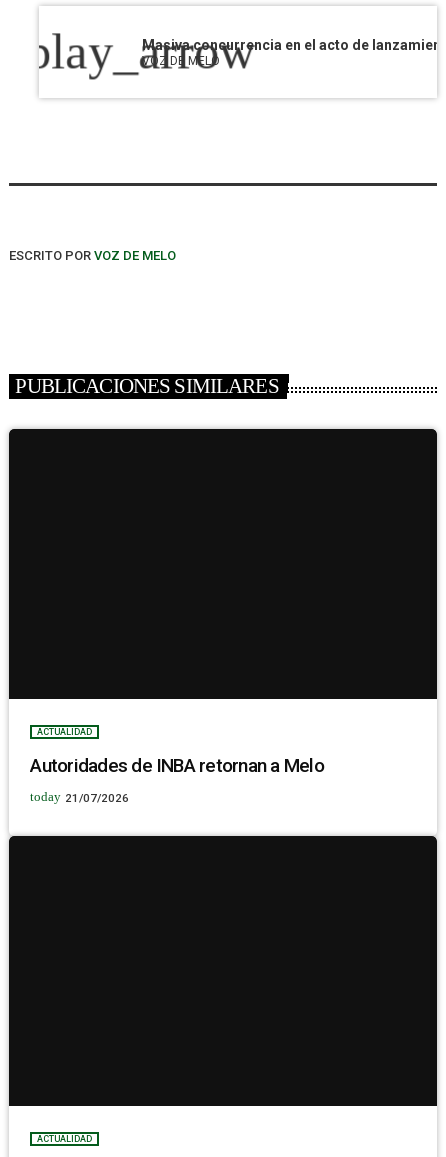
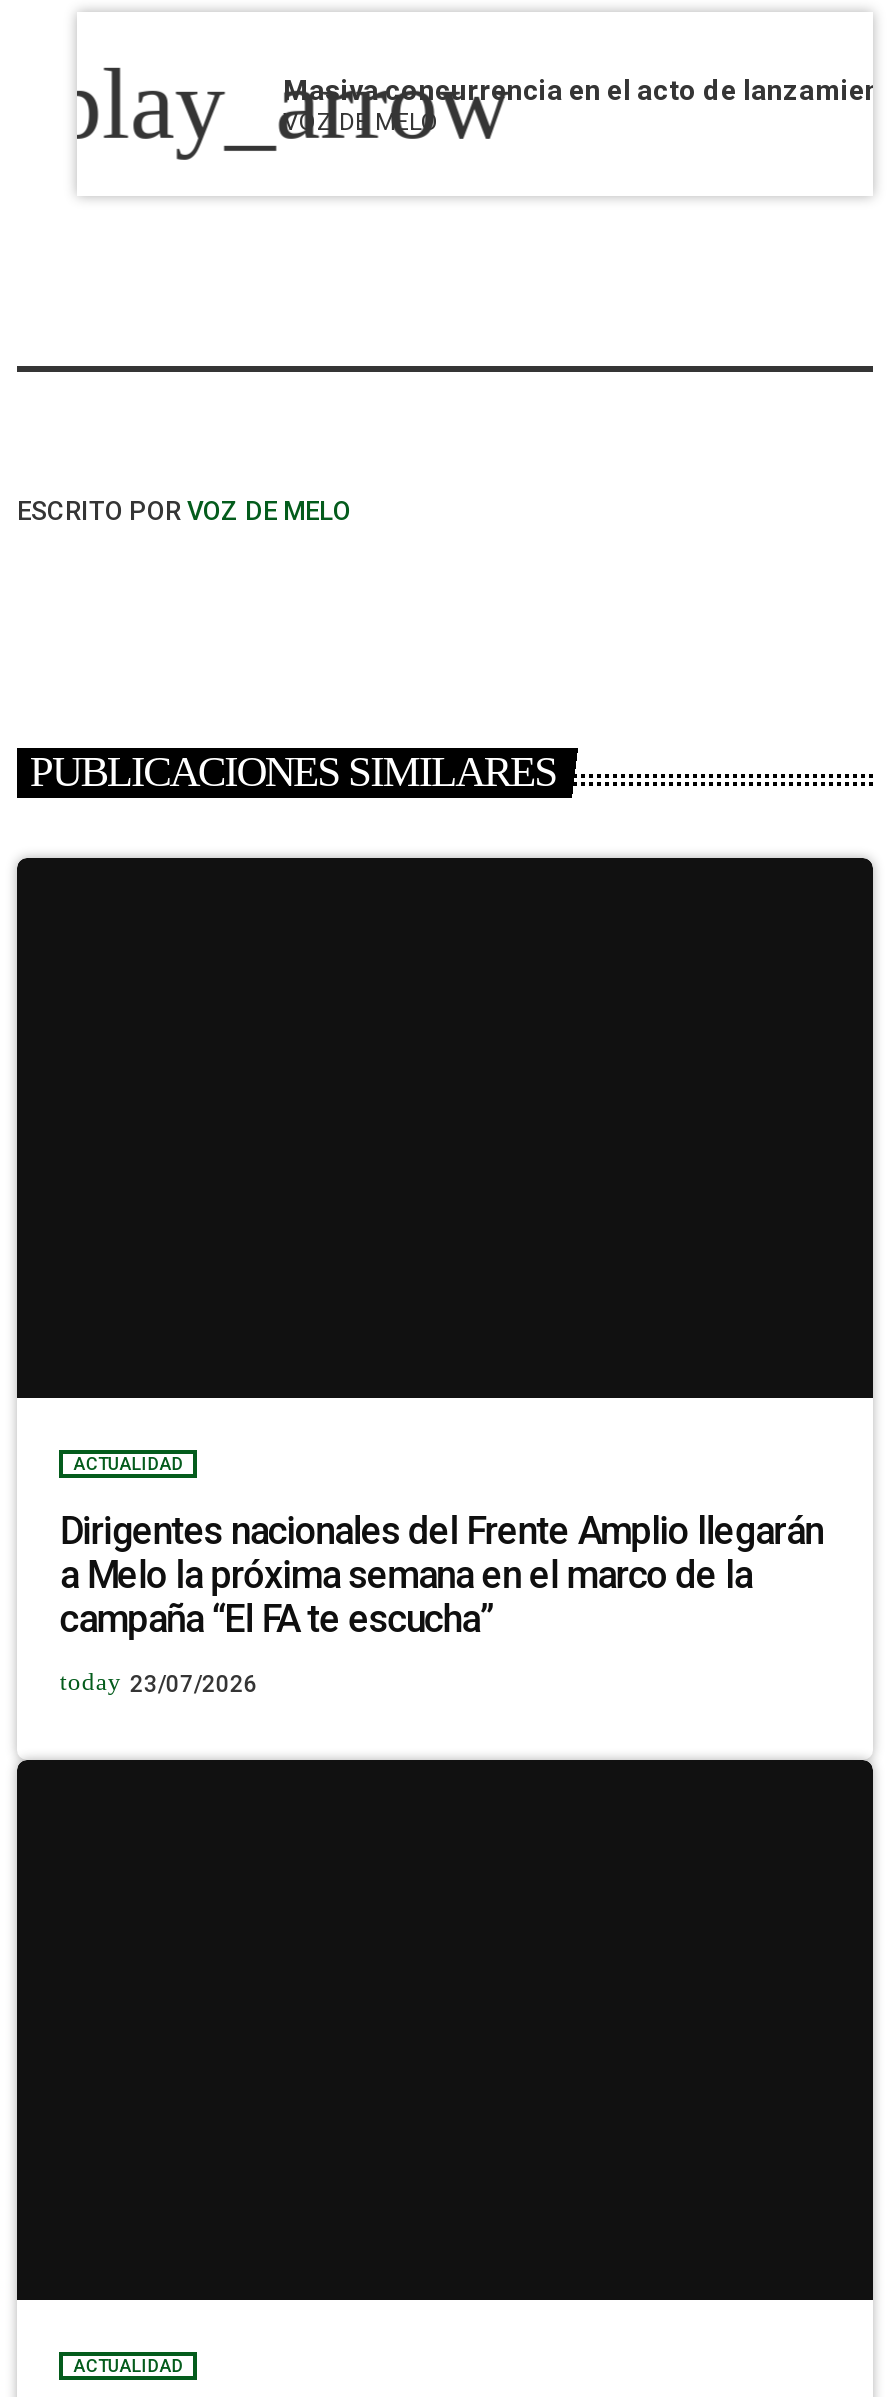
- Autoridades de INBA retornan a Melo
+ Dirigentes nacionales del Frente Amplio llegarán
+ a Melo la próxima semana en el marco de la
+ campaña “El FA te escucha”

- today 21/07/2026
+ today 23/07/2026
